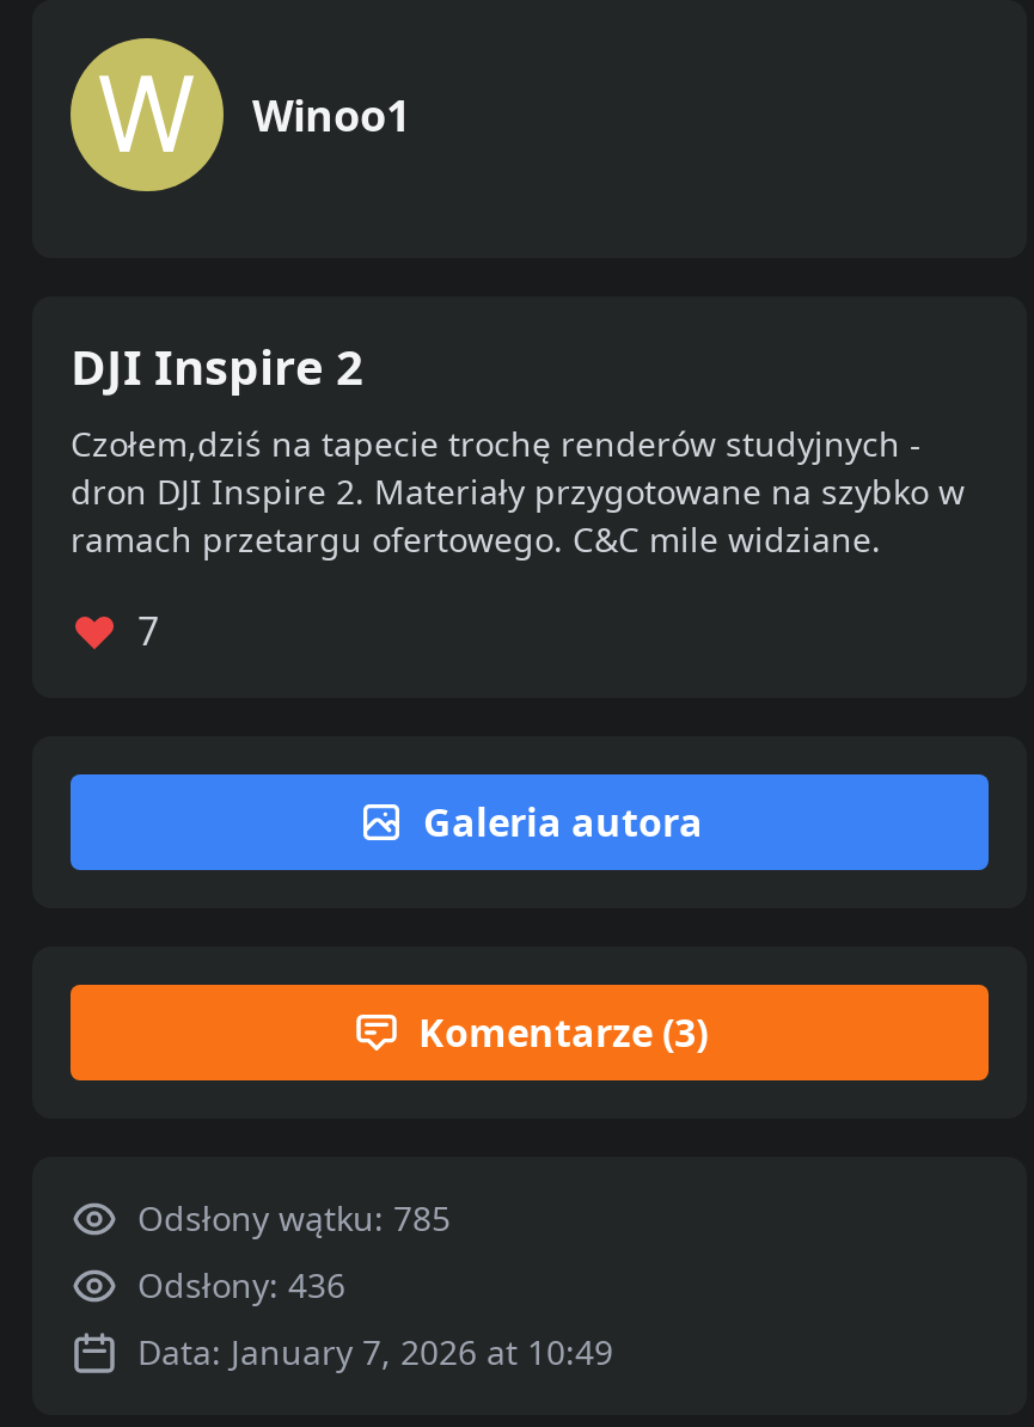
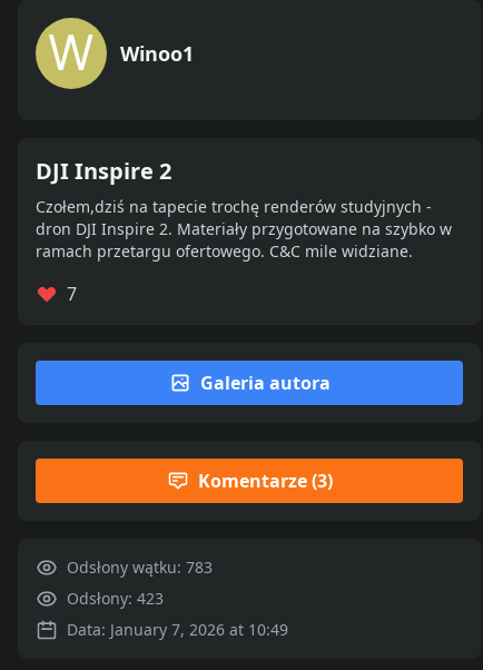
- Odsłony wątku: 785
+ Odsłony wątku: 783

- Odsłony: 436
+ Odsłony: 423
